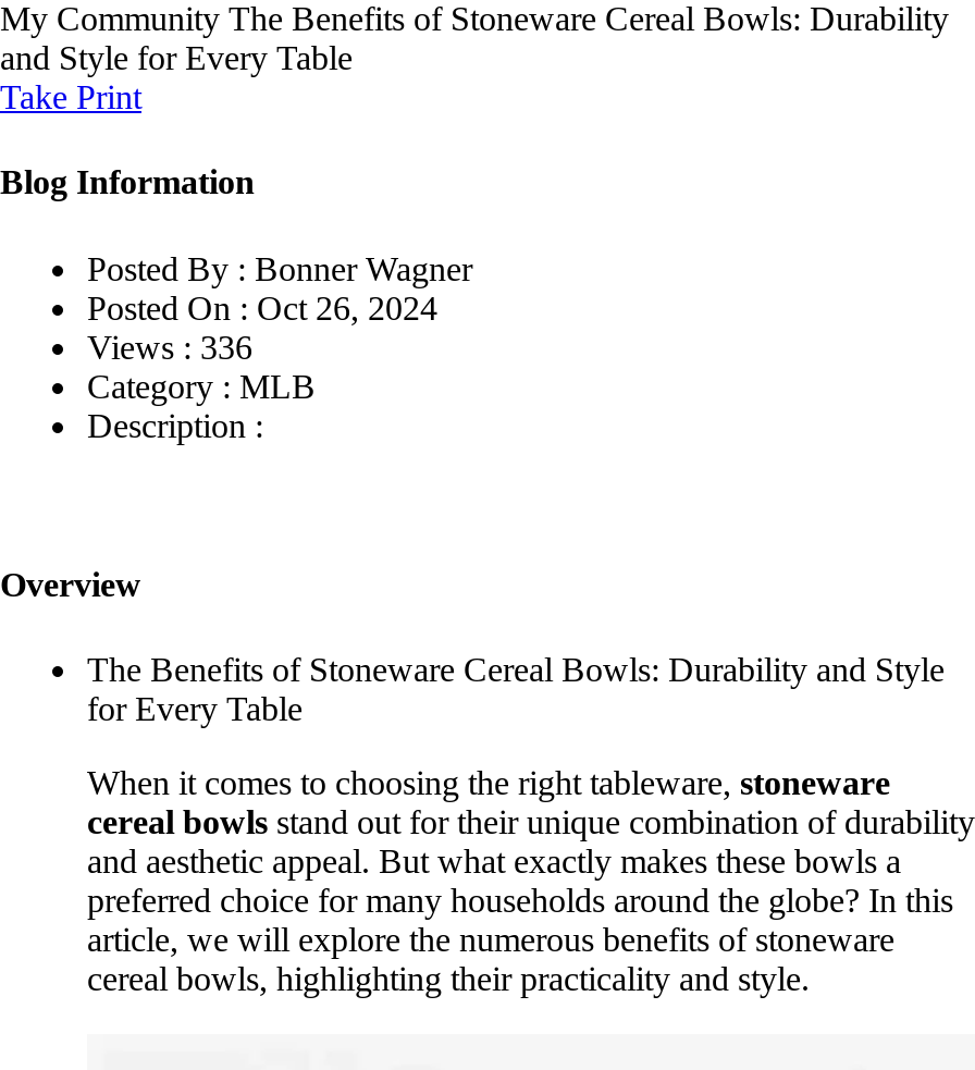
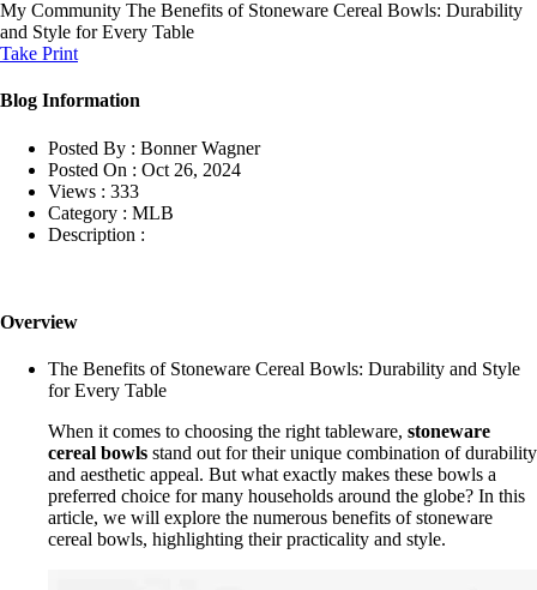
- Views : 336
+ Views : 333
